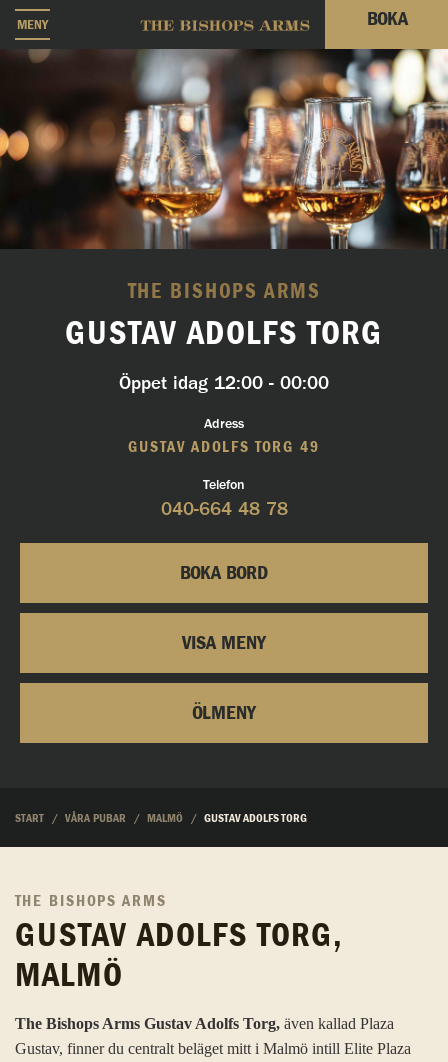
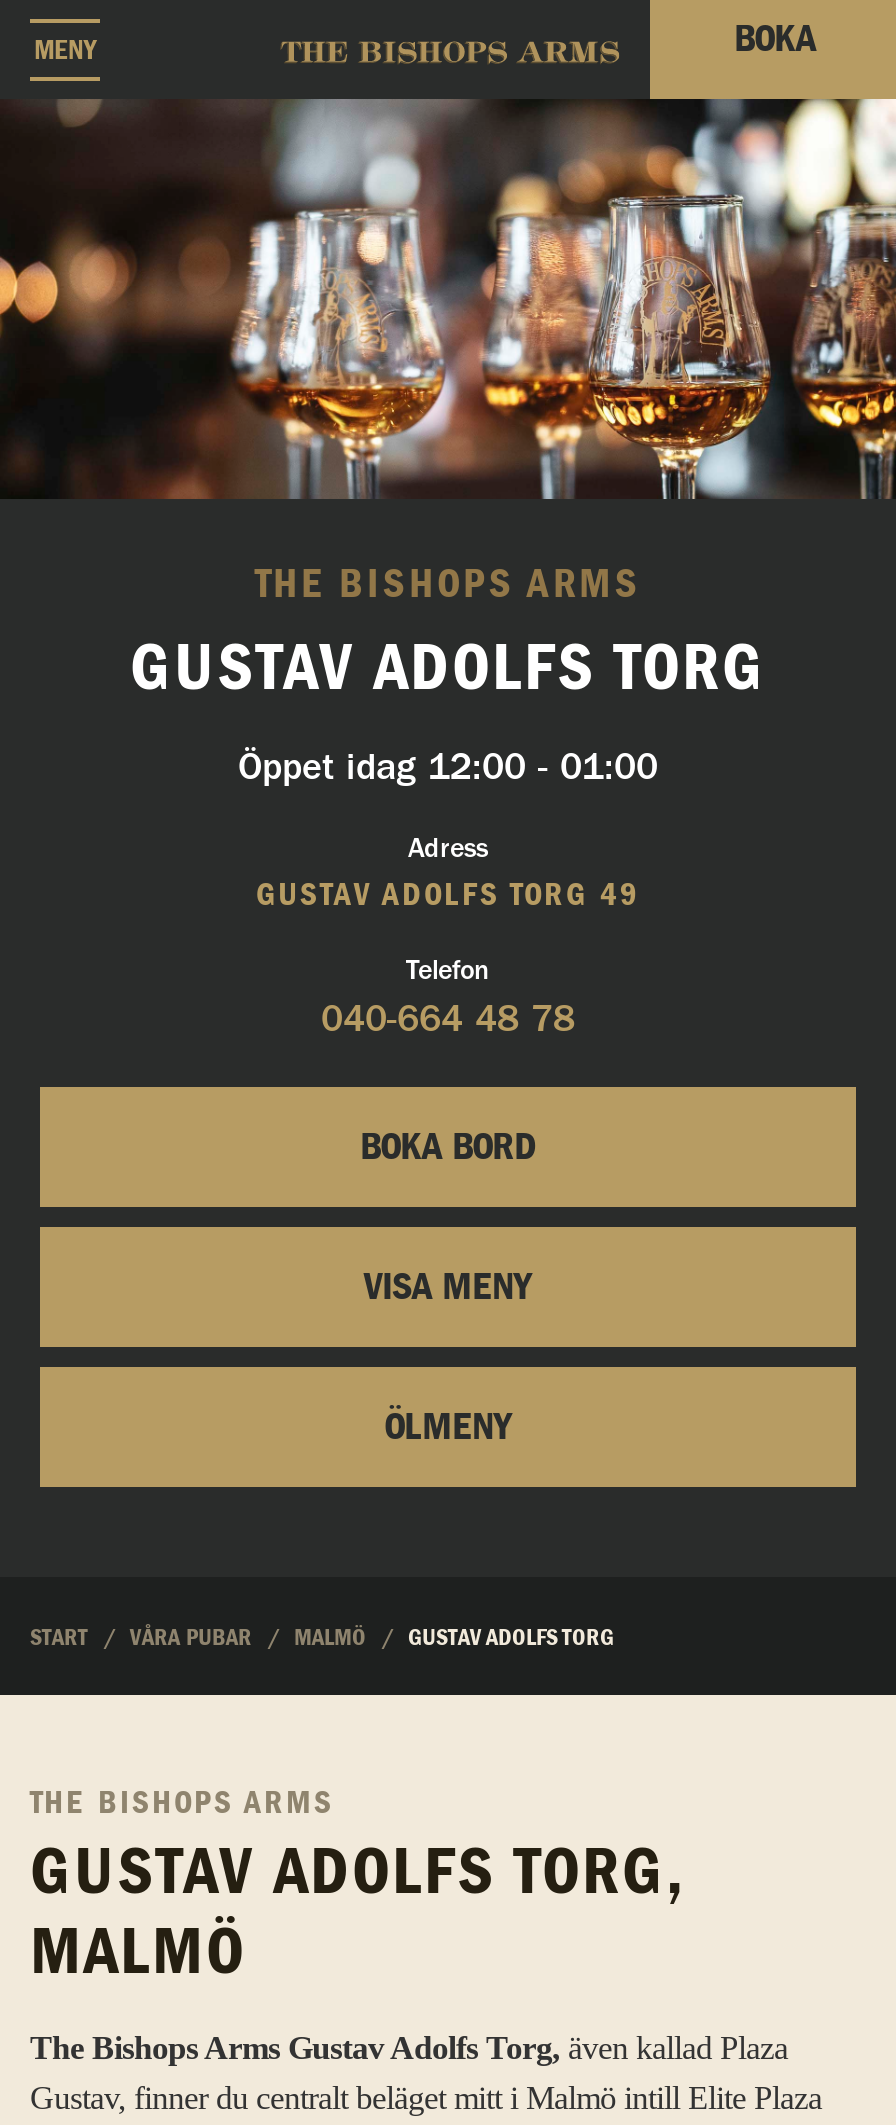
- Öppet idag 12:00 - 00:00
+ Öppet idag 12:00 - 01:00
